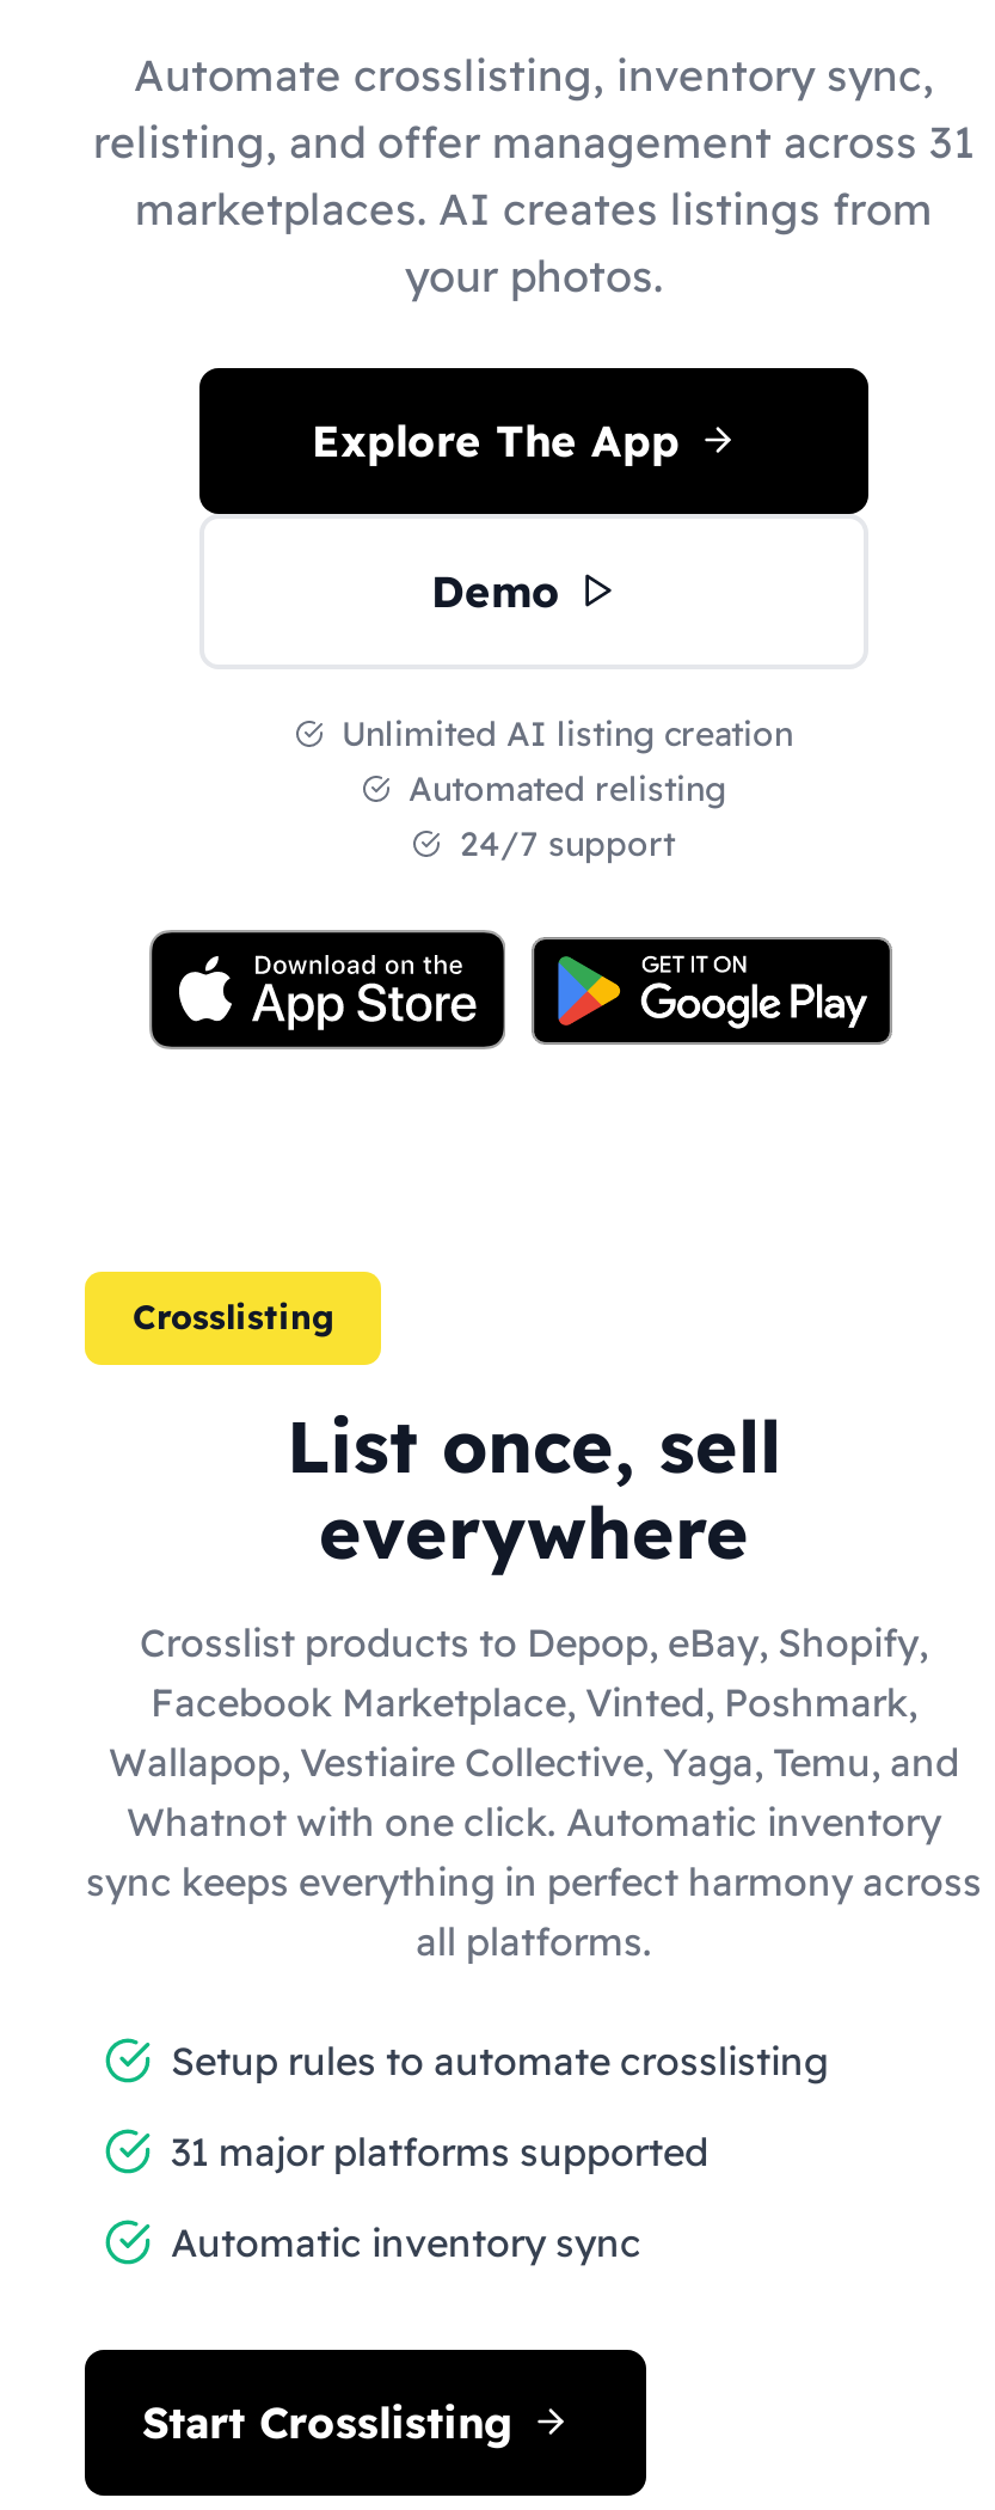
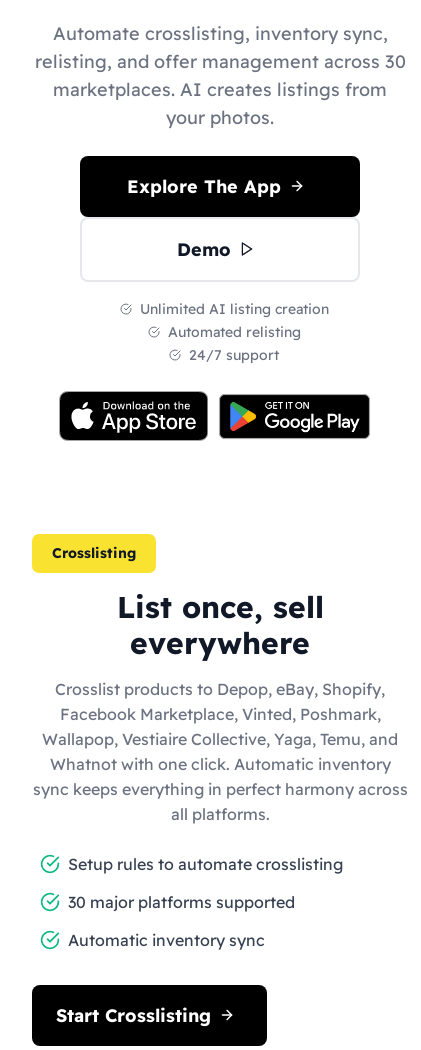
- relisting, and offer management across 31
+ relisting, and offer management across 30

- 31 major platforms supported
+ 30 major platforms supported
